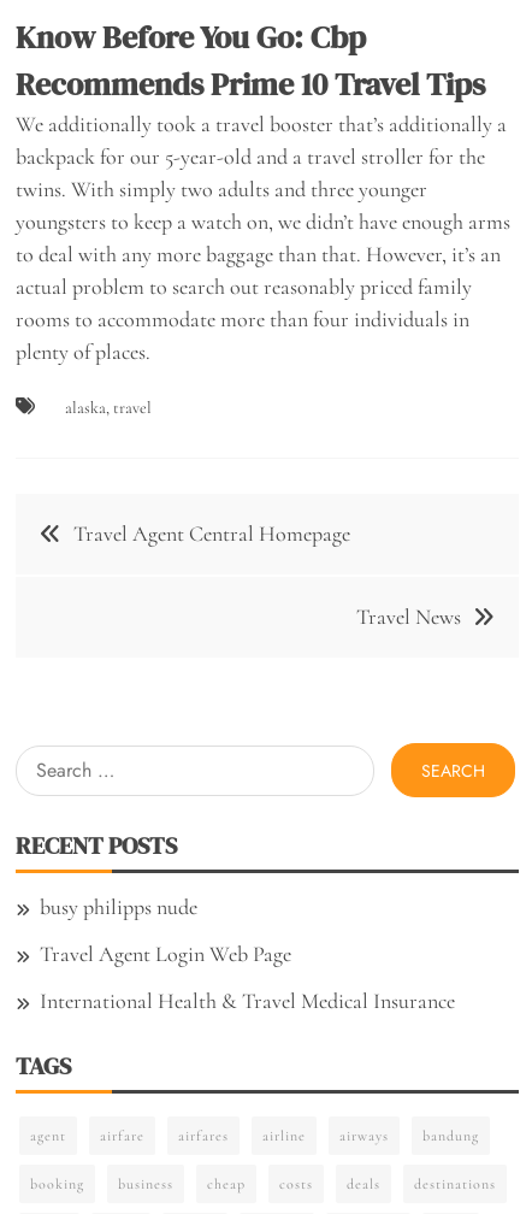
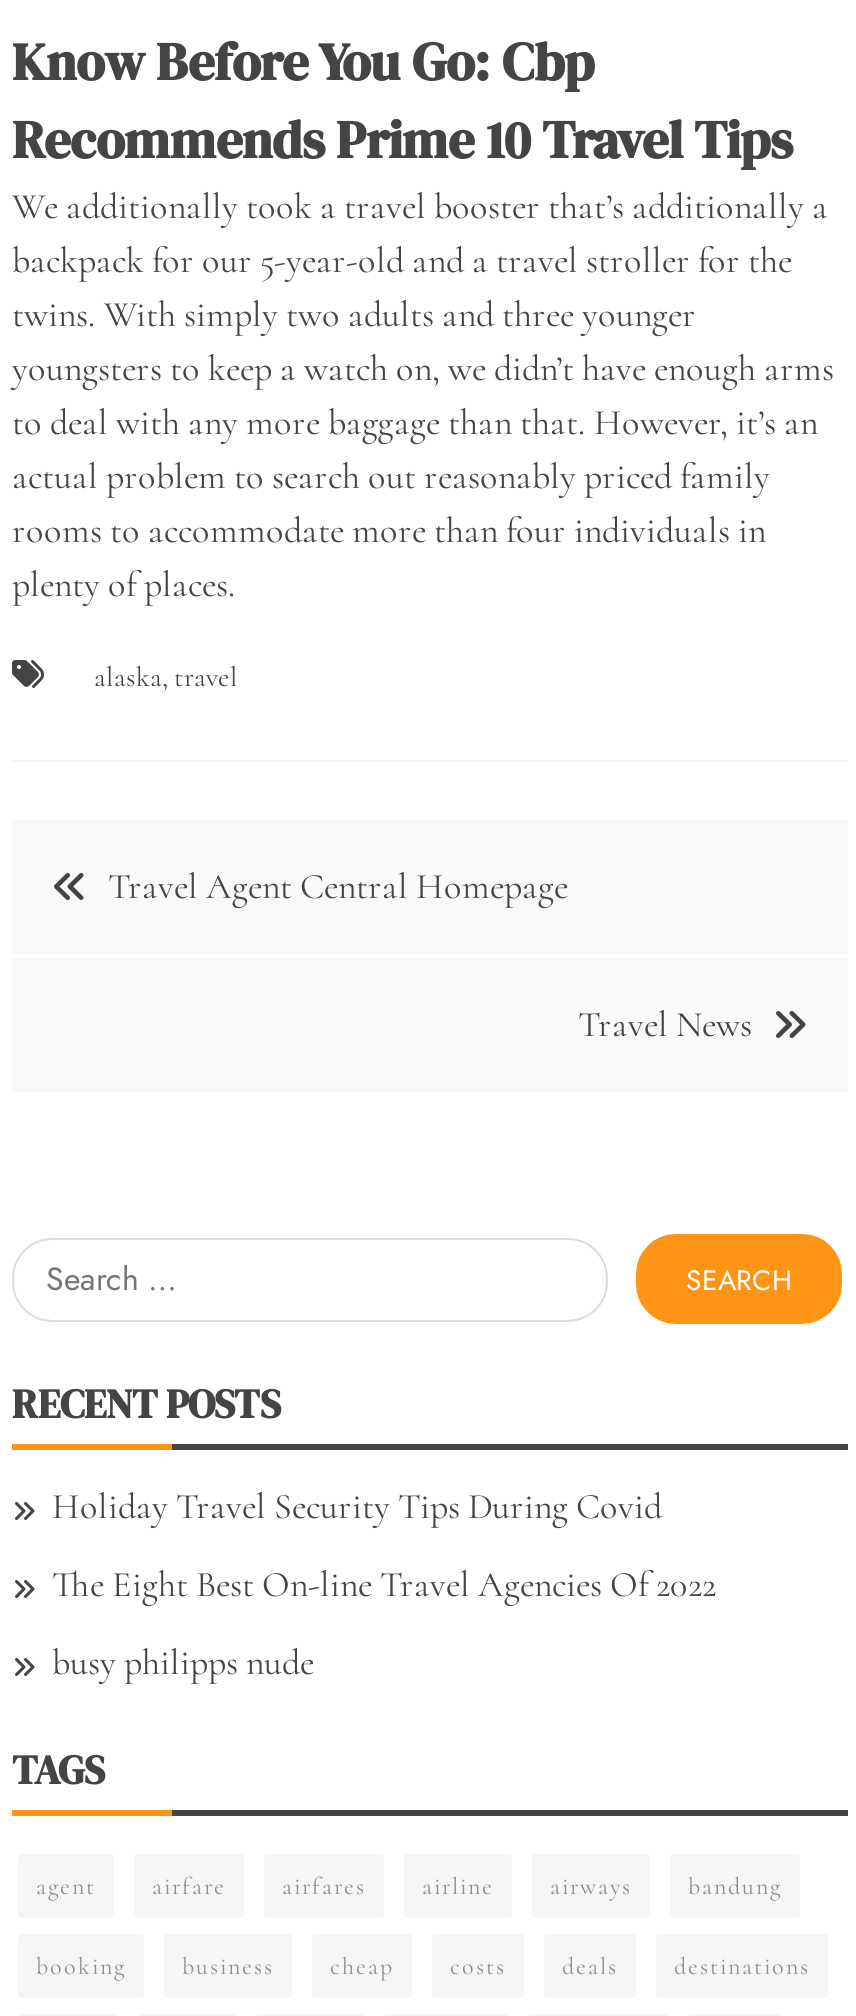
+ Holiday Travel Security Tips During Covid
+ The Eight Best On-line Travel Agencies Of 2022

moved down: busy philipps nude

- Travel Agent Login Web Page
- International Health & Travel Medical Insurance
